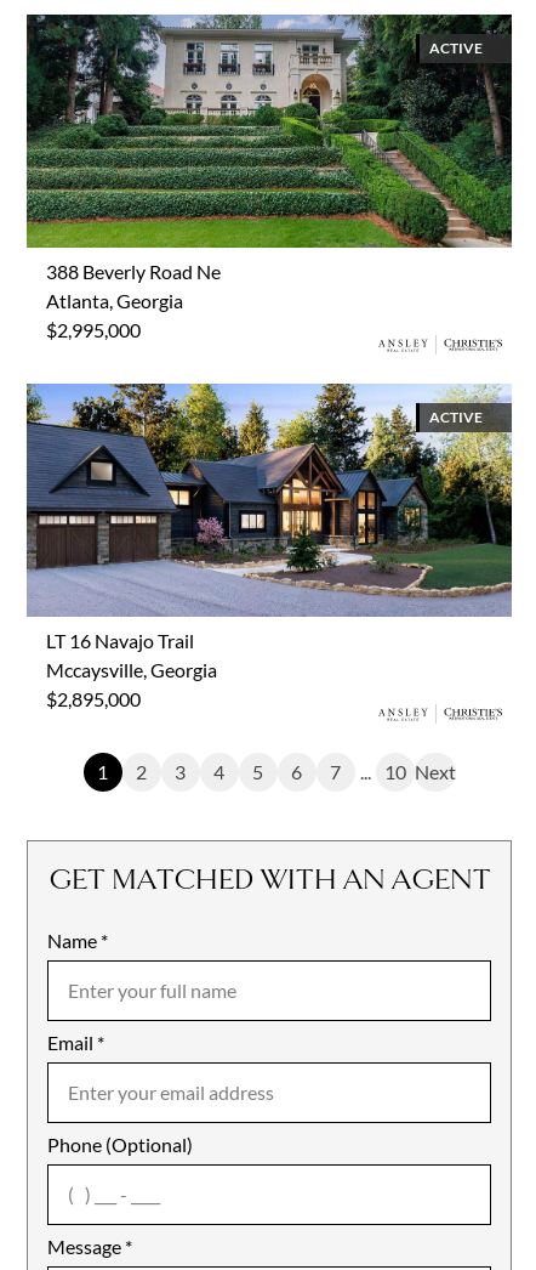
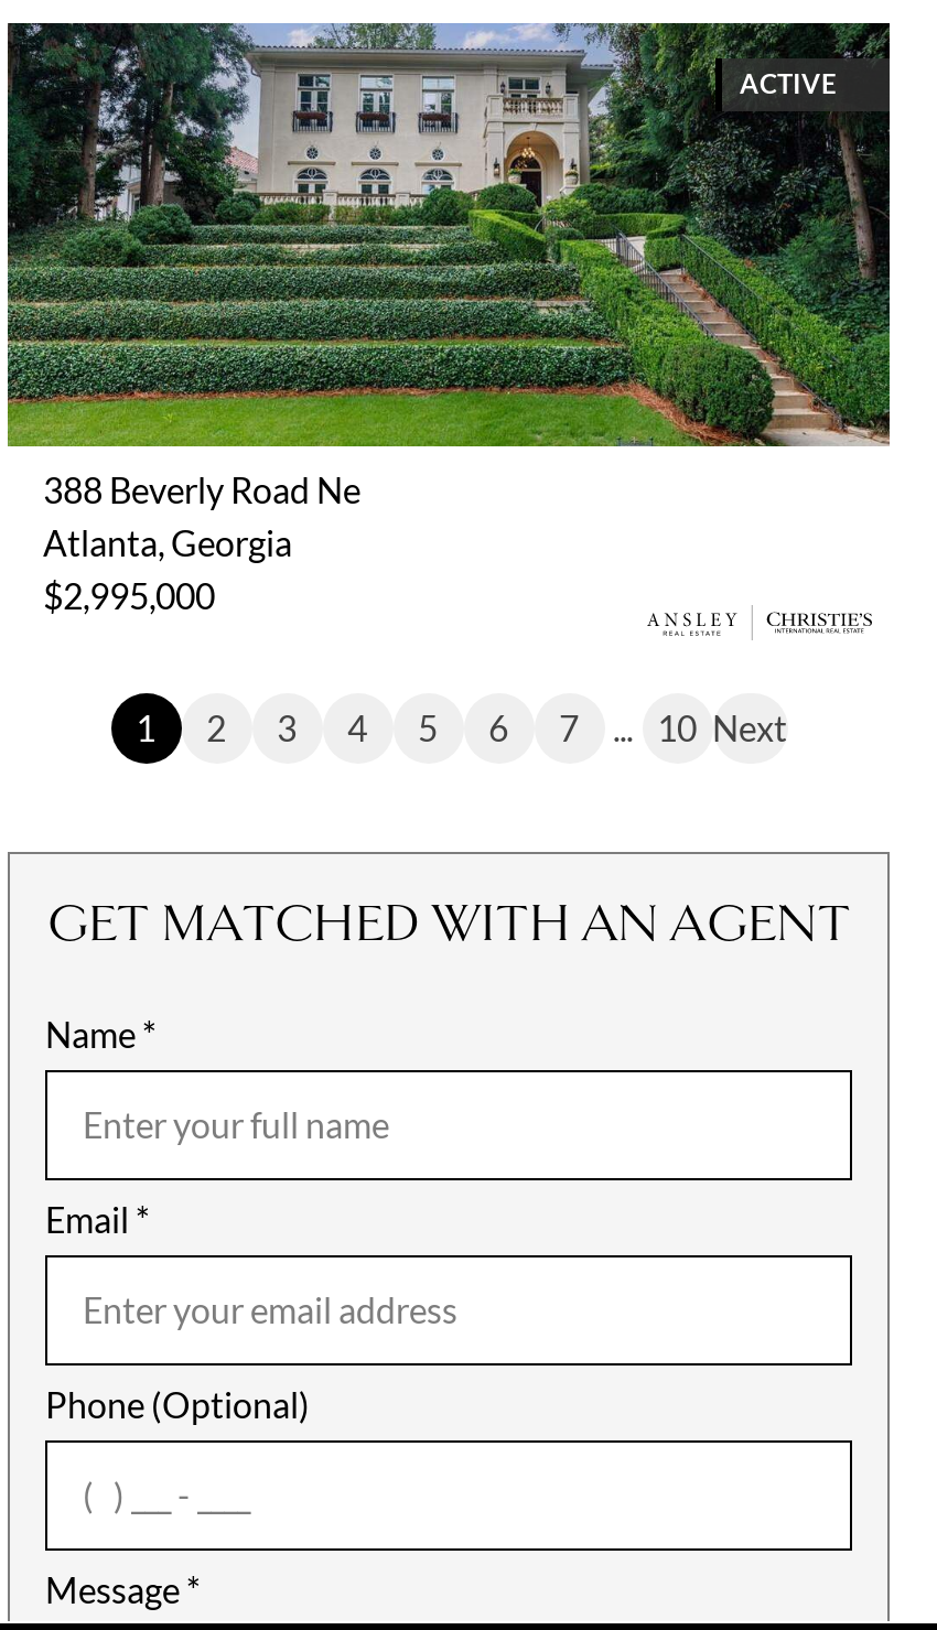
- [image]
- ACTIVE

- LT 16 Navajo Trail
- Mccaysville, Georgia
- $2,895,000
